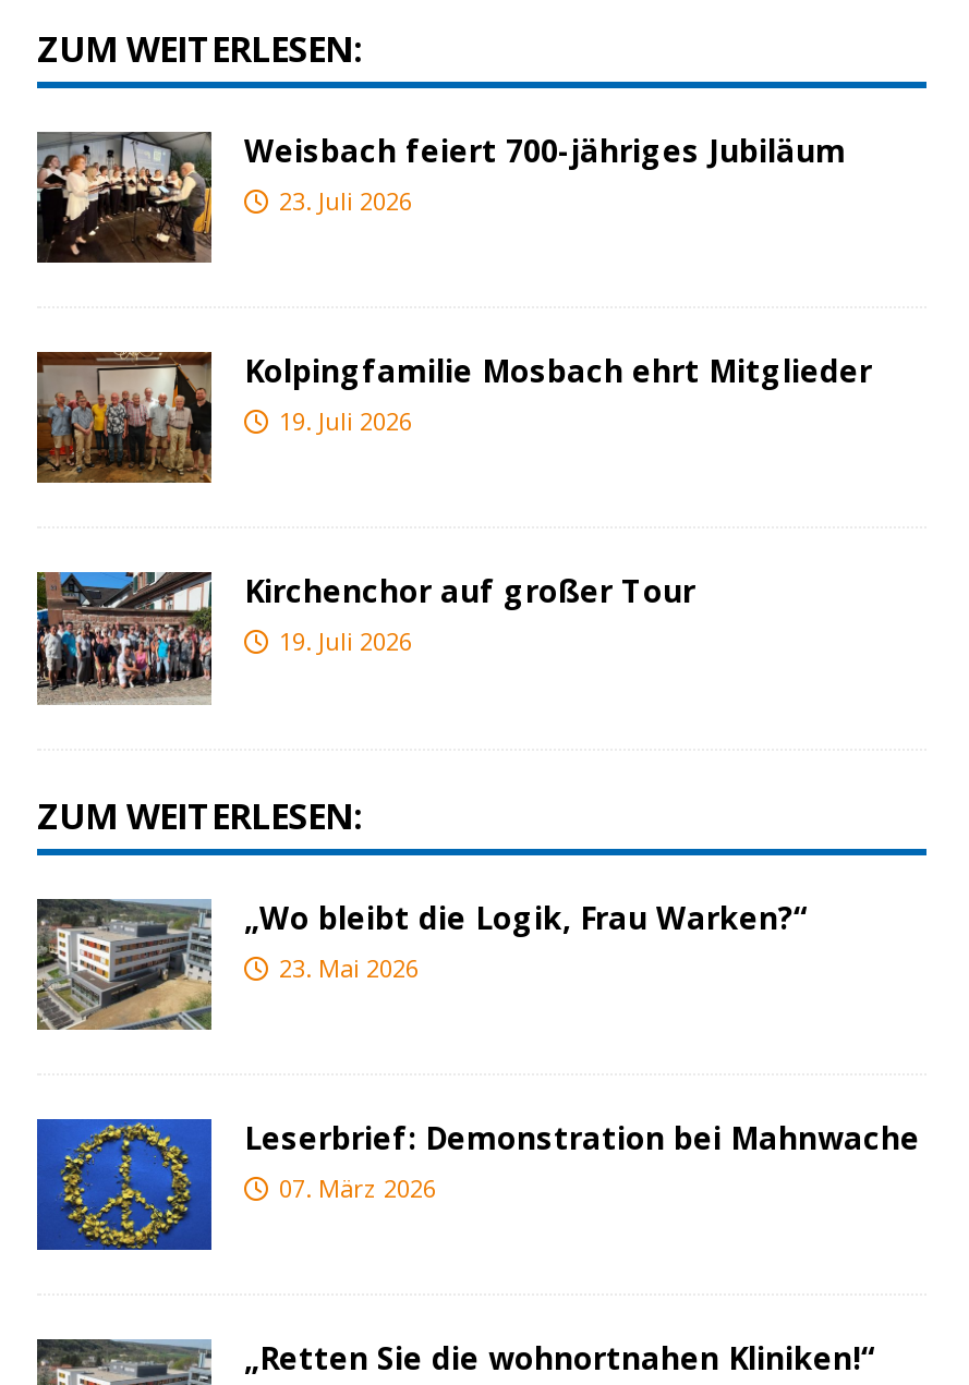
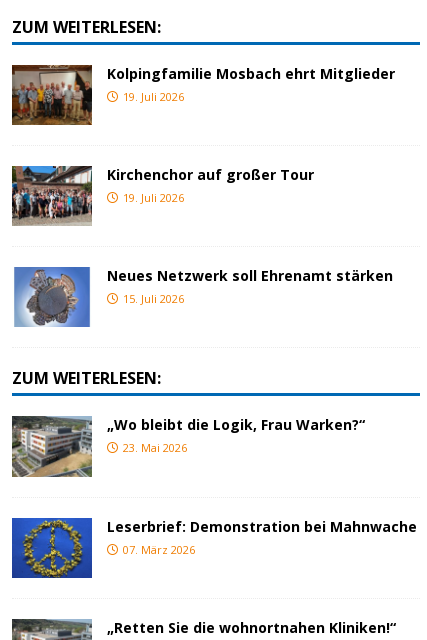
- [image]
- Weisbach feiert 700-jähriges Jubiläum
- 23. Juli 2026

moved up: [image] | Kolpingfamilie Mosbach ehrt Mitglieder | 19. Juli 2026 | Kirchenchor auf großer Tour | 19. Juli 2026

+ [image]
+ Neues Netzwerk soll Ehrenamt stärken
+ 15. Juli 2026
